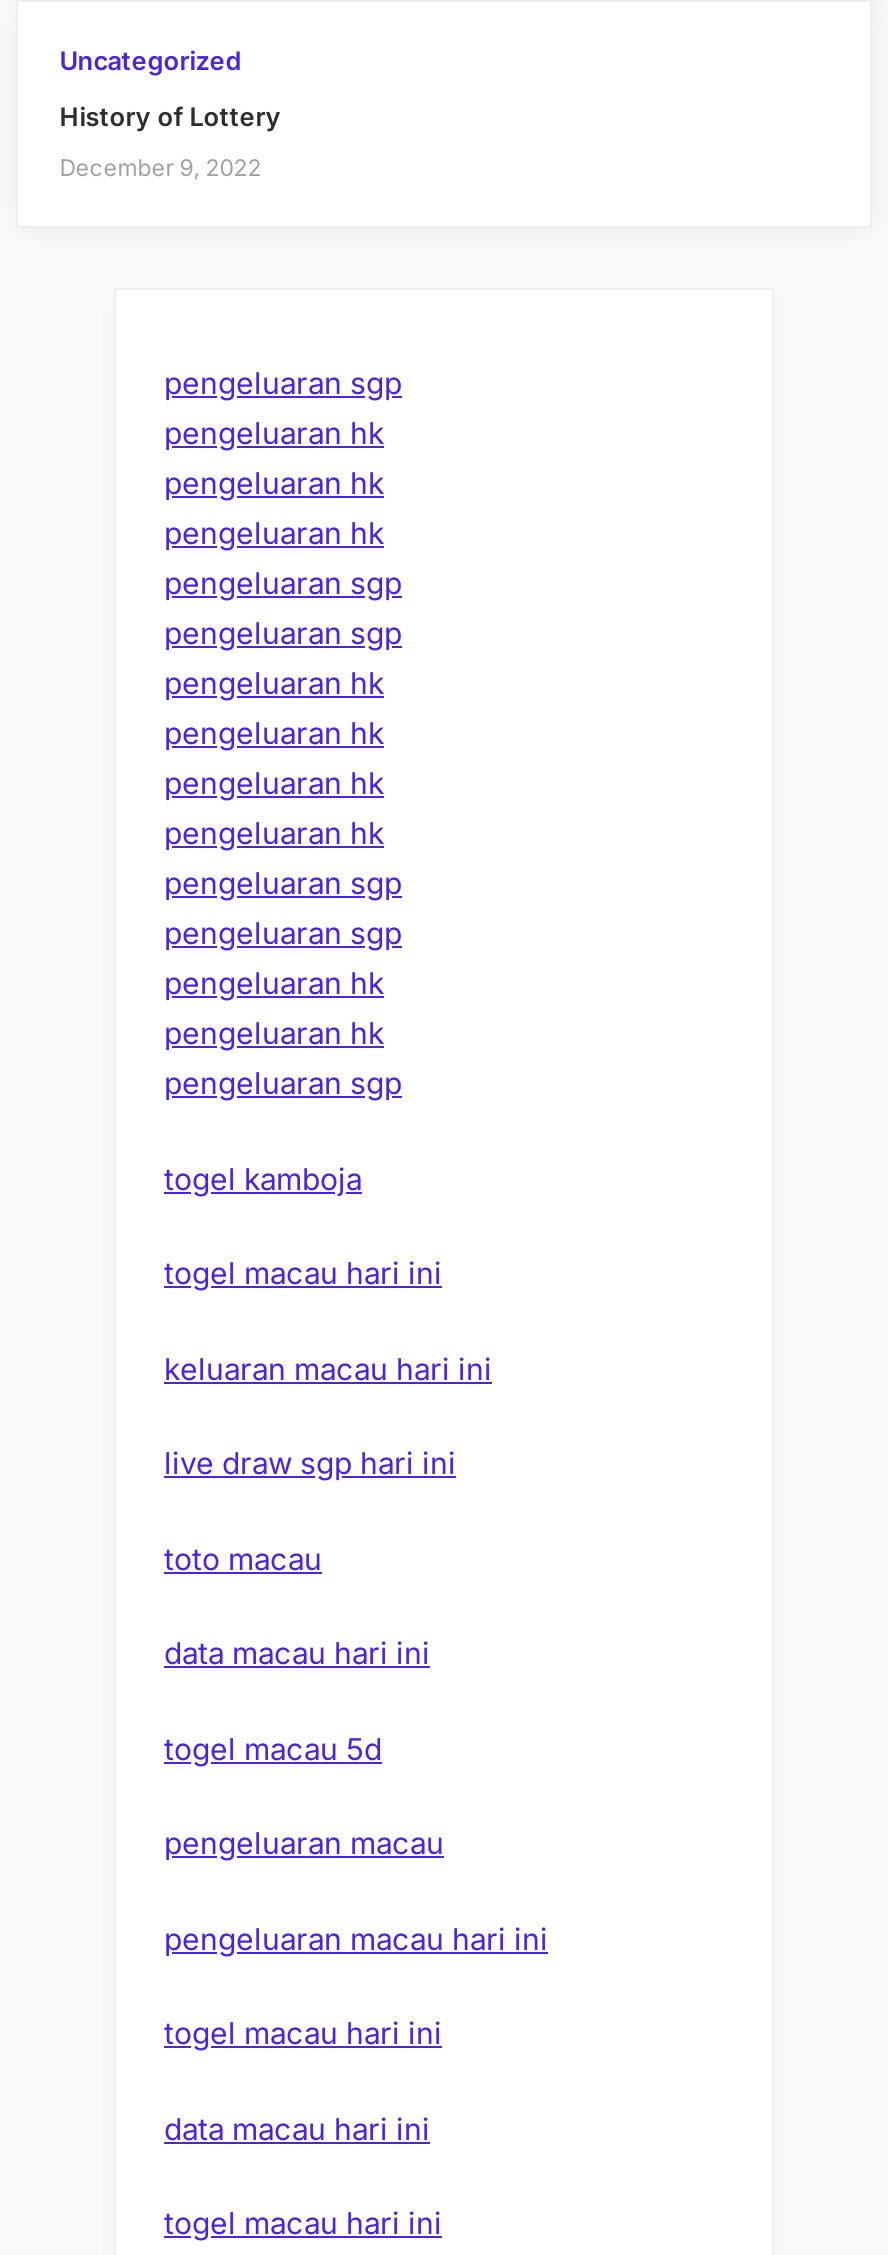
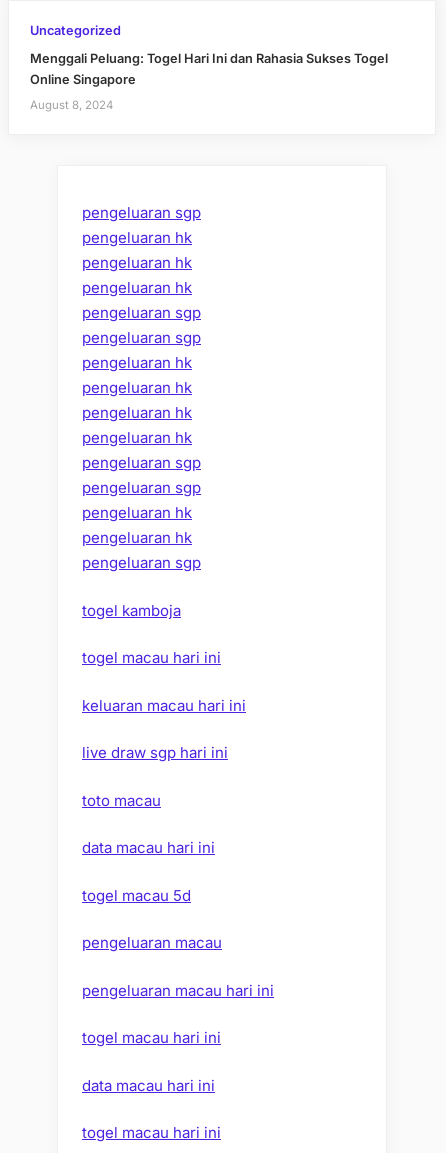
- History of Lottery
+ Menggali Peluang: Togel Hari Ini dan Rahasia Sukses Togel
+ Online Singapore

- December 9, 2022
+ August 8, 2024
